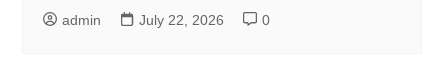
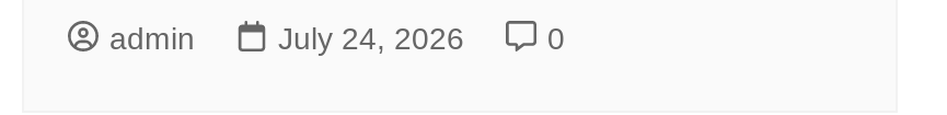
- July 22, 2026
+ July 24, 2026
